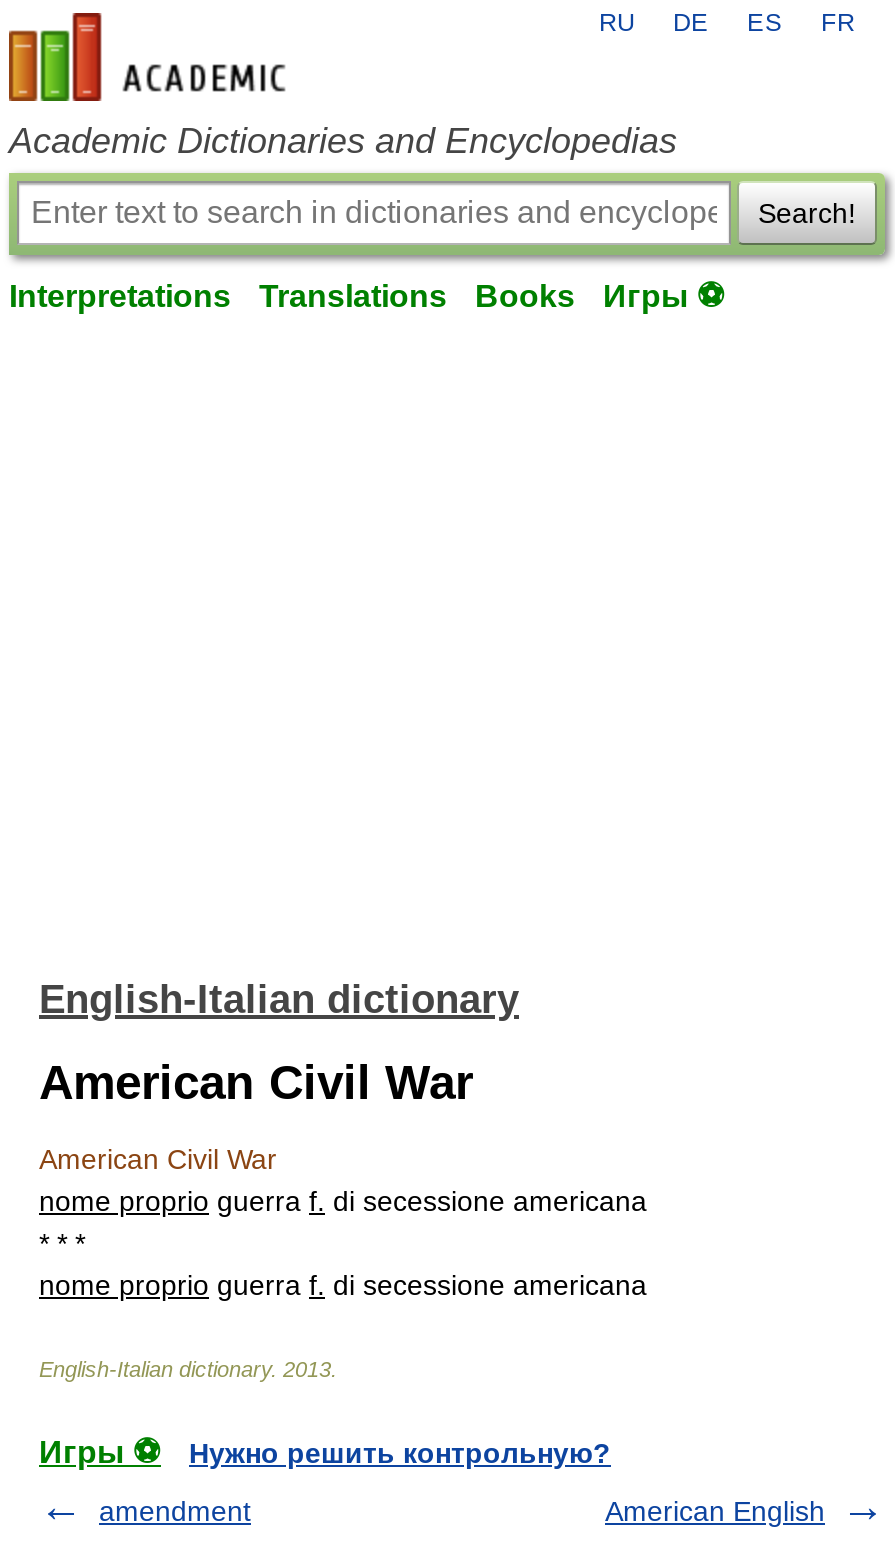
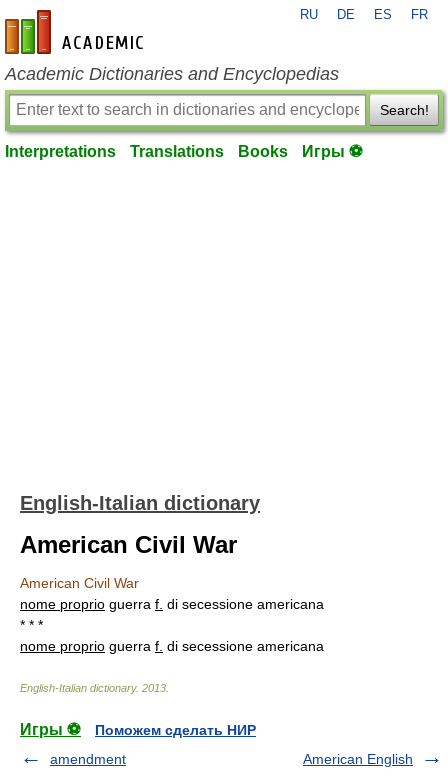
- Нужно решить контрольную?
+ Поможем сделать НИР
